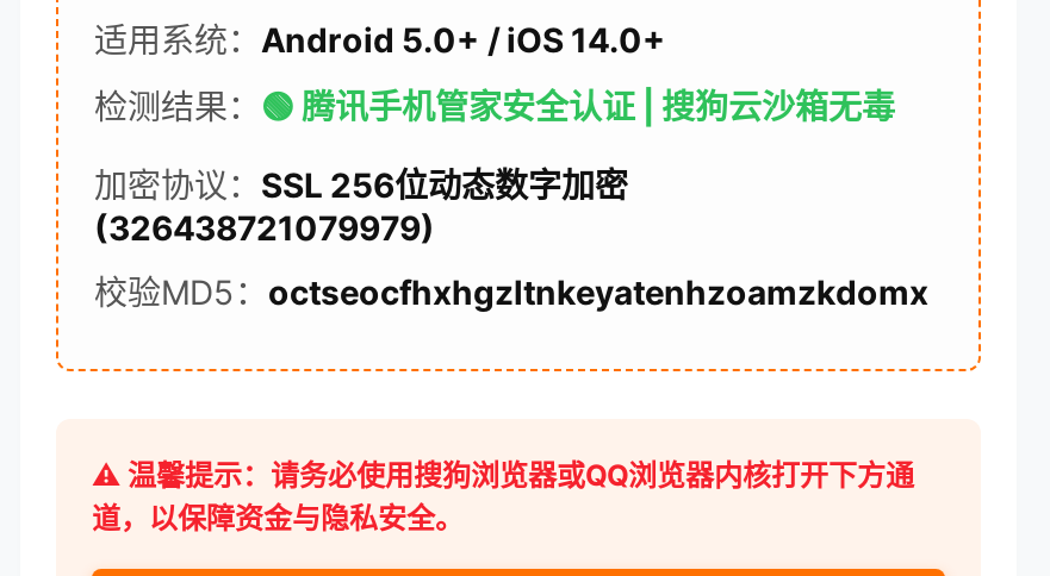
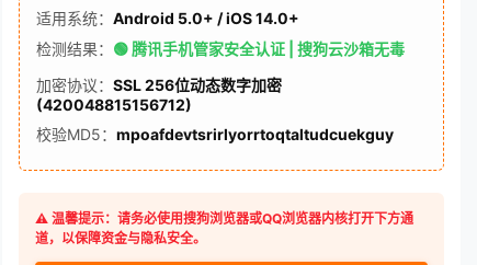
- (326438721079979)
+ (420048815156712)

- 校验MD5：octseocfhxhgzltnkeyatenhzoamzkdomx
+ 校验MD5：mpoafdevtsrirlyorrtoqtaltudcuekguy
